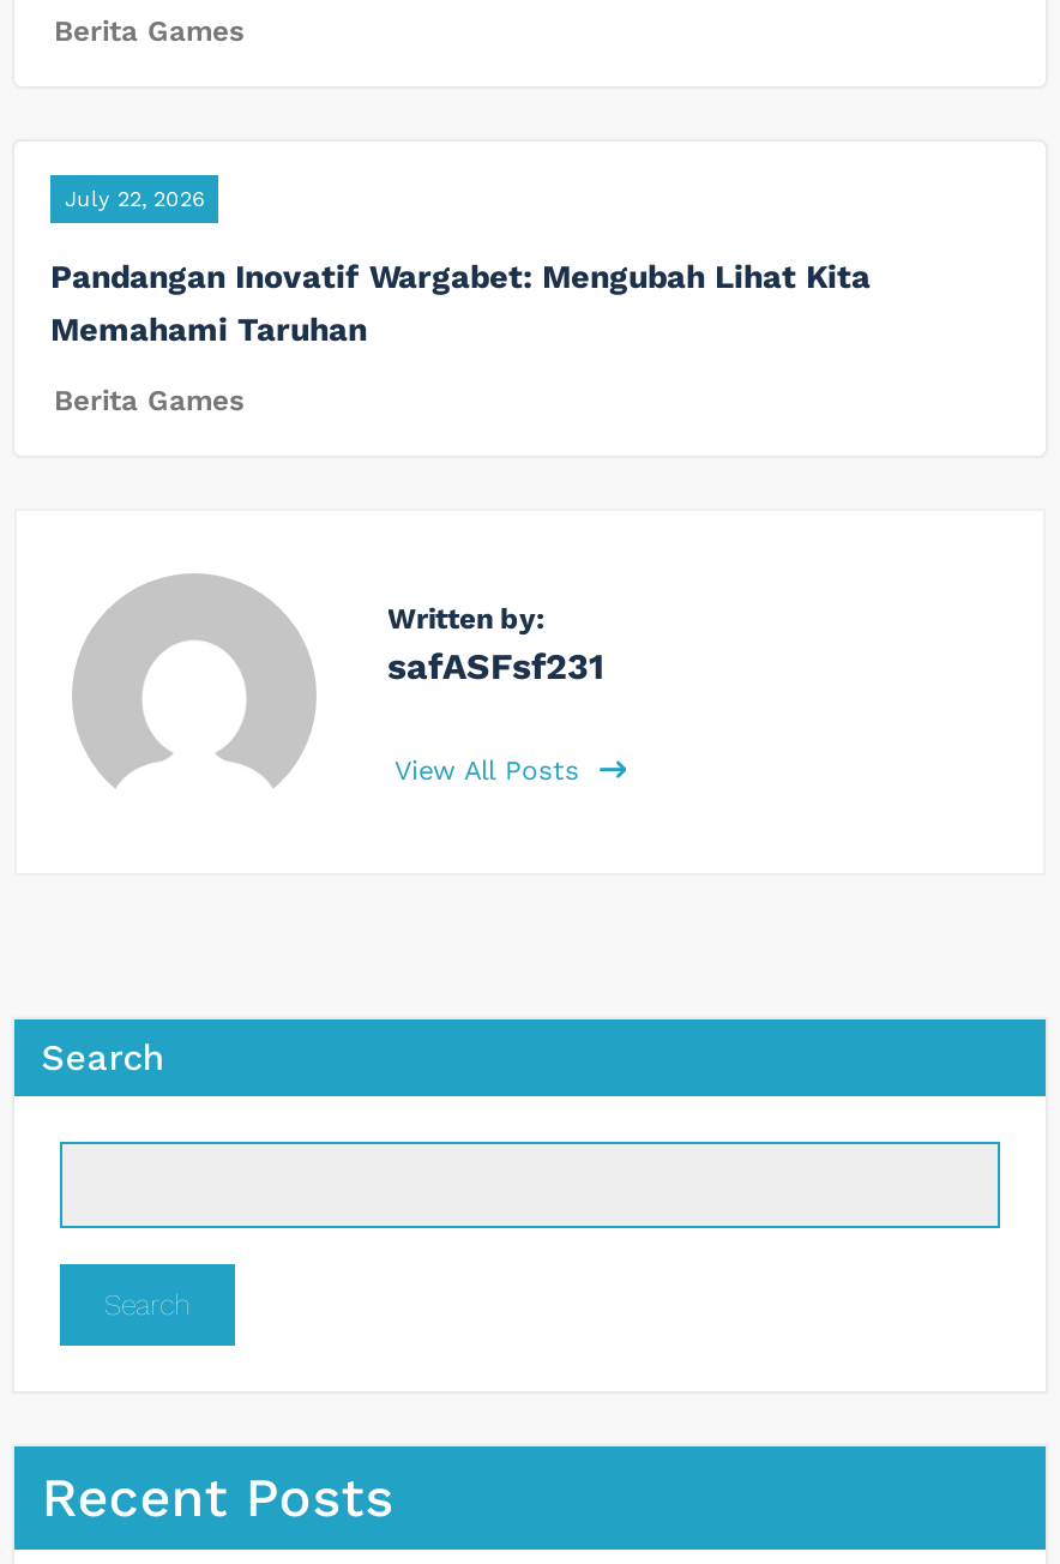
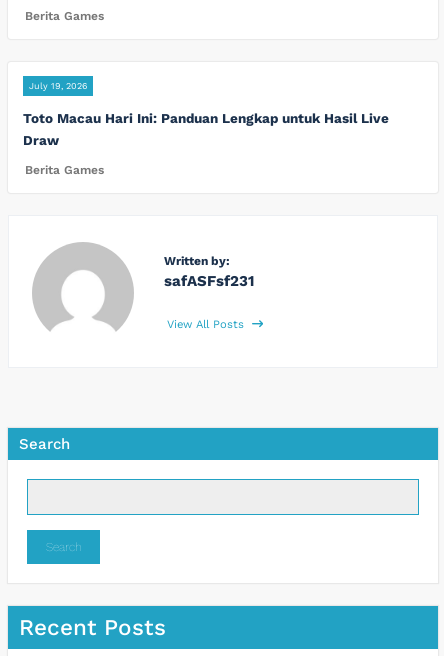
- July 22, 2026
+ July 19, 2026

- Pandangan Inovatif Wargabet: Mengubah Lihat Kita
- Memahami Taruhan
+ Toto Macau Hari Ini: Panduan Lengkap untuk Hasil Live
+ Draw
